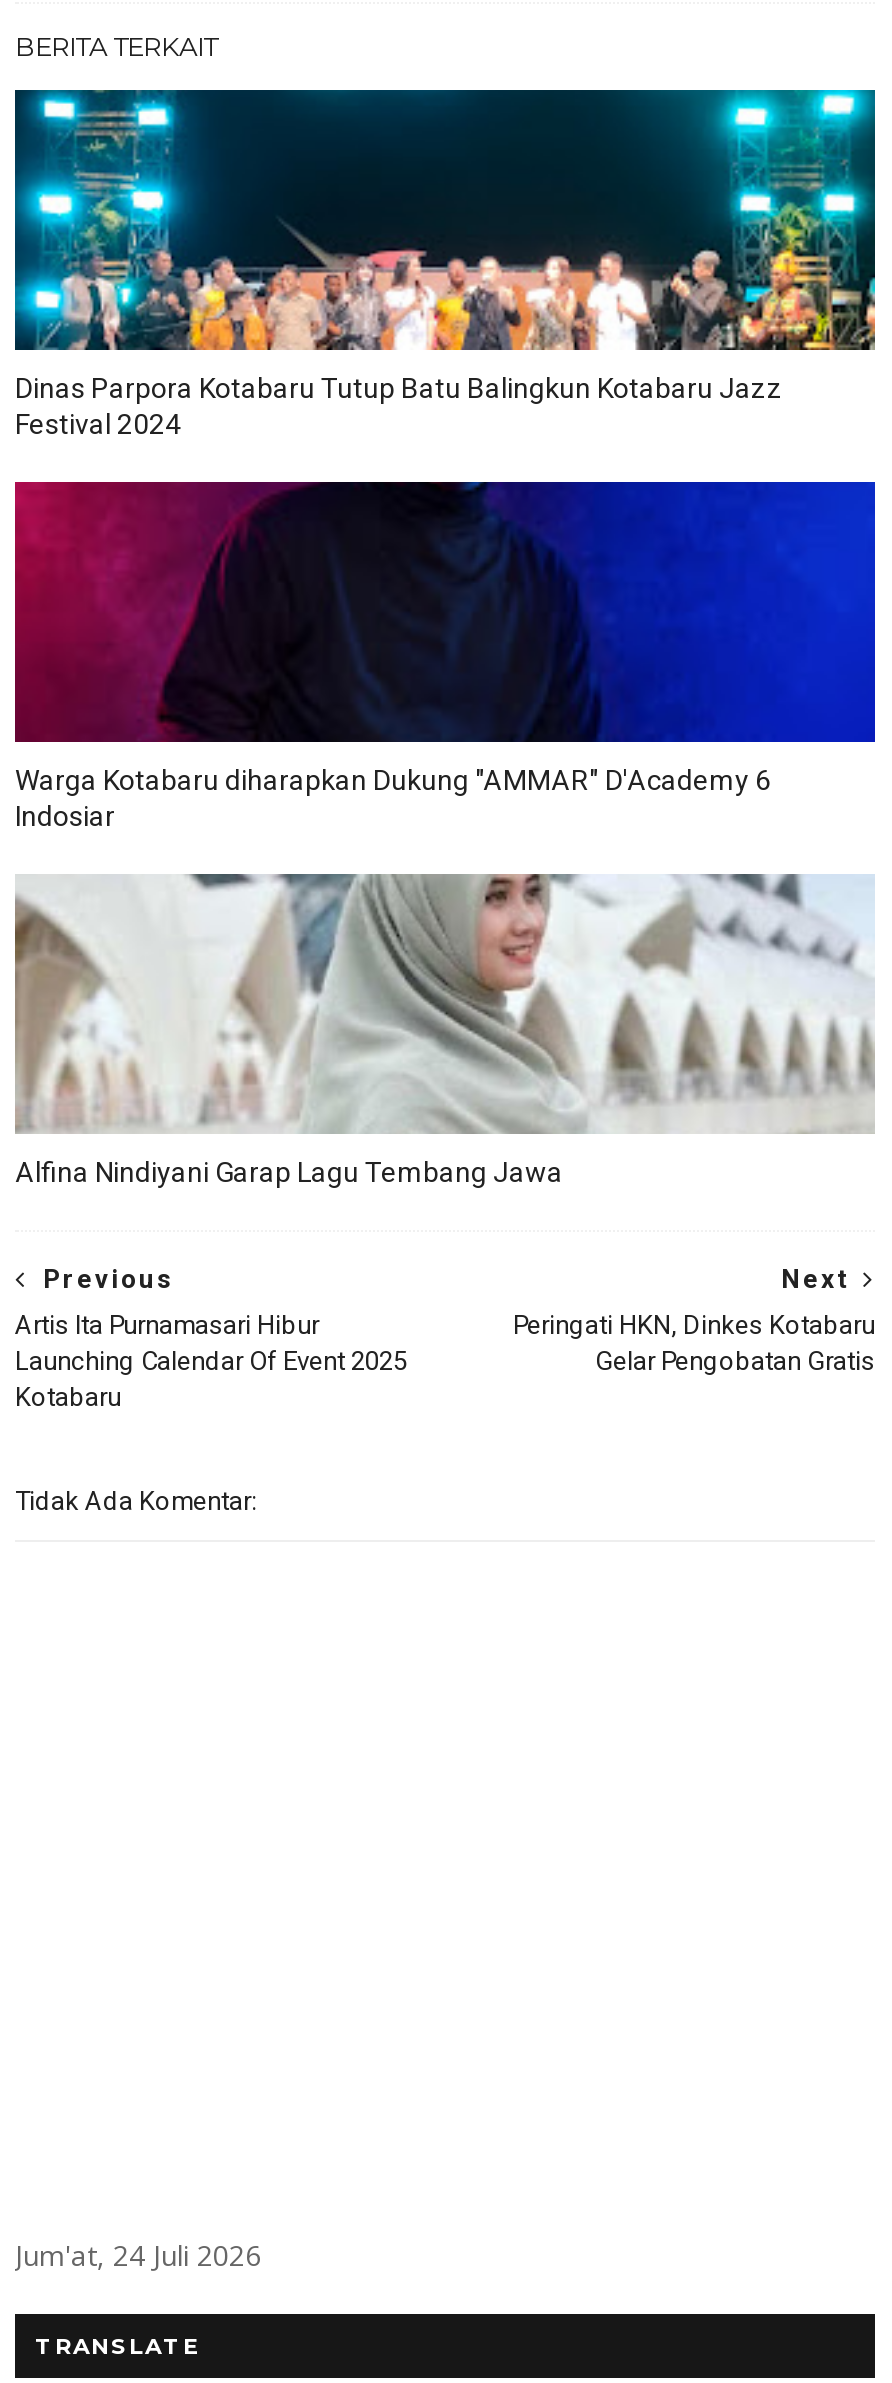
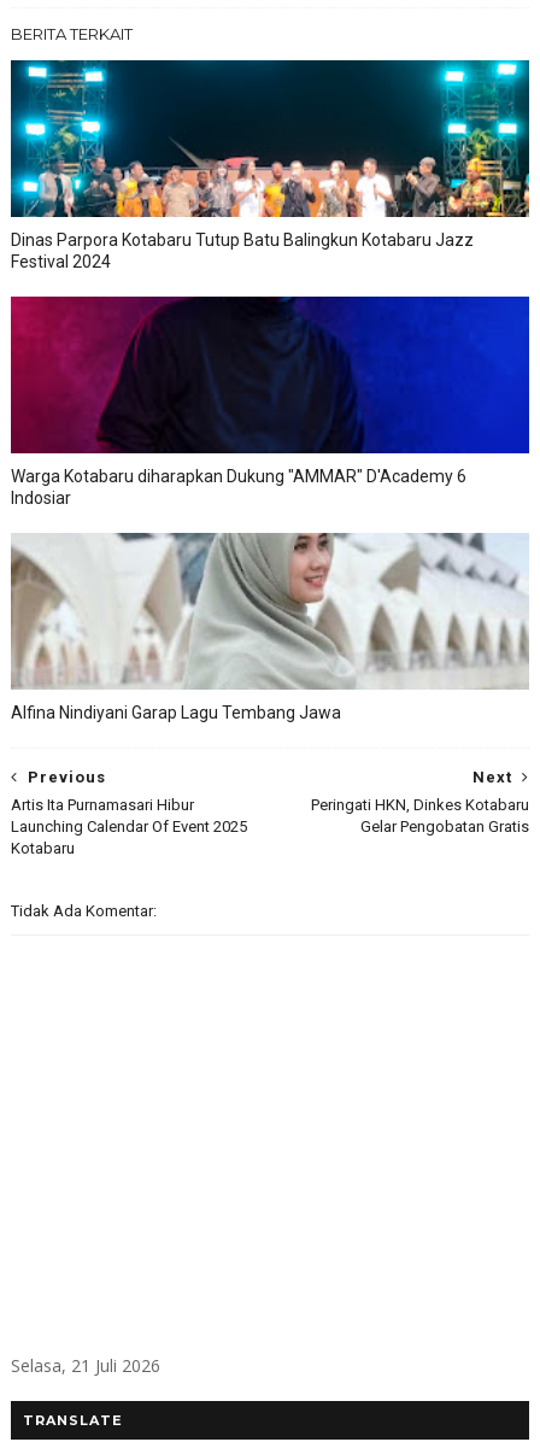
- Jum'at, 24 Juli 2026
+ Selasa, 21 Juli 2026
